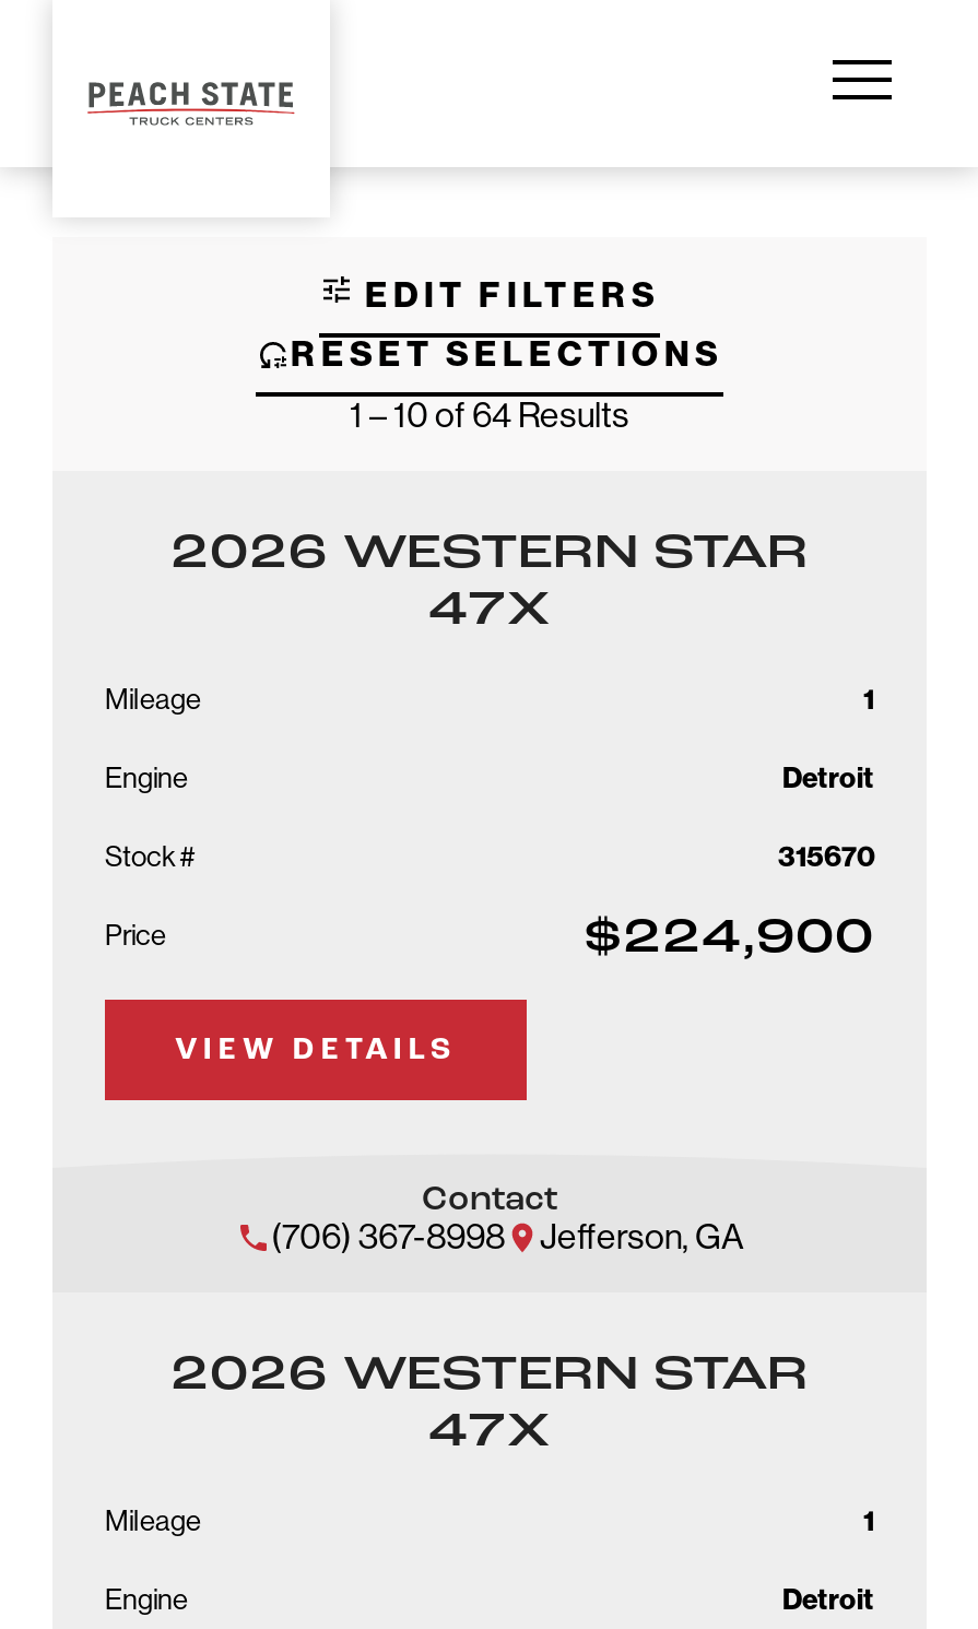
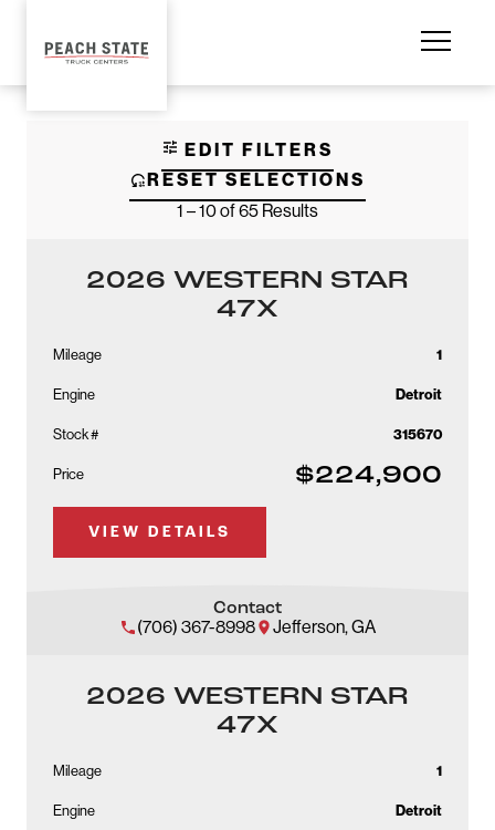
- 1 – 10 of 64 Results
+ 1 – 10 of 65 Results
